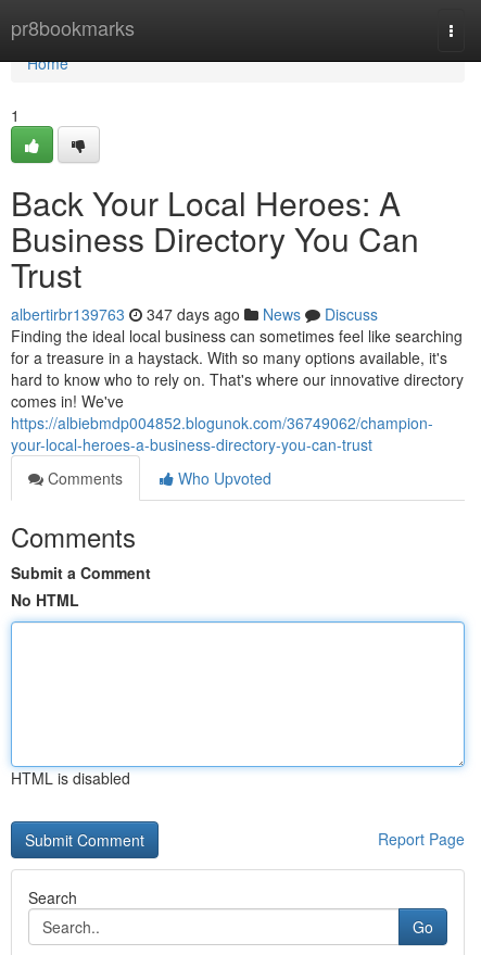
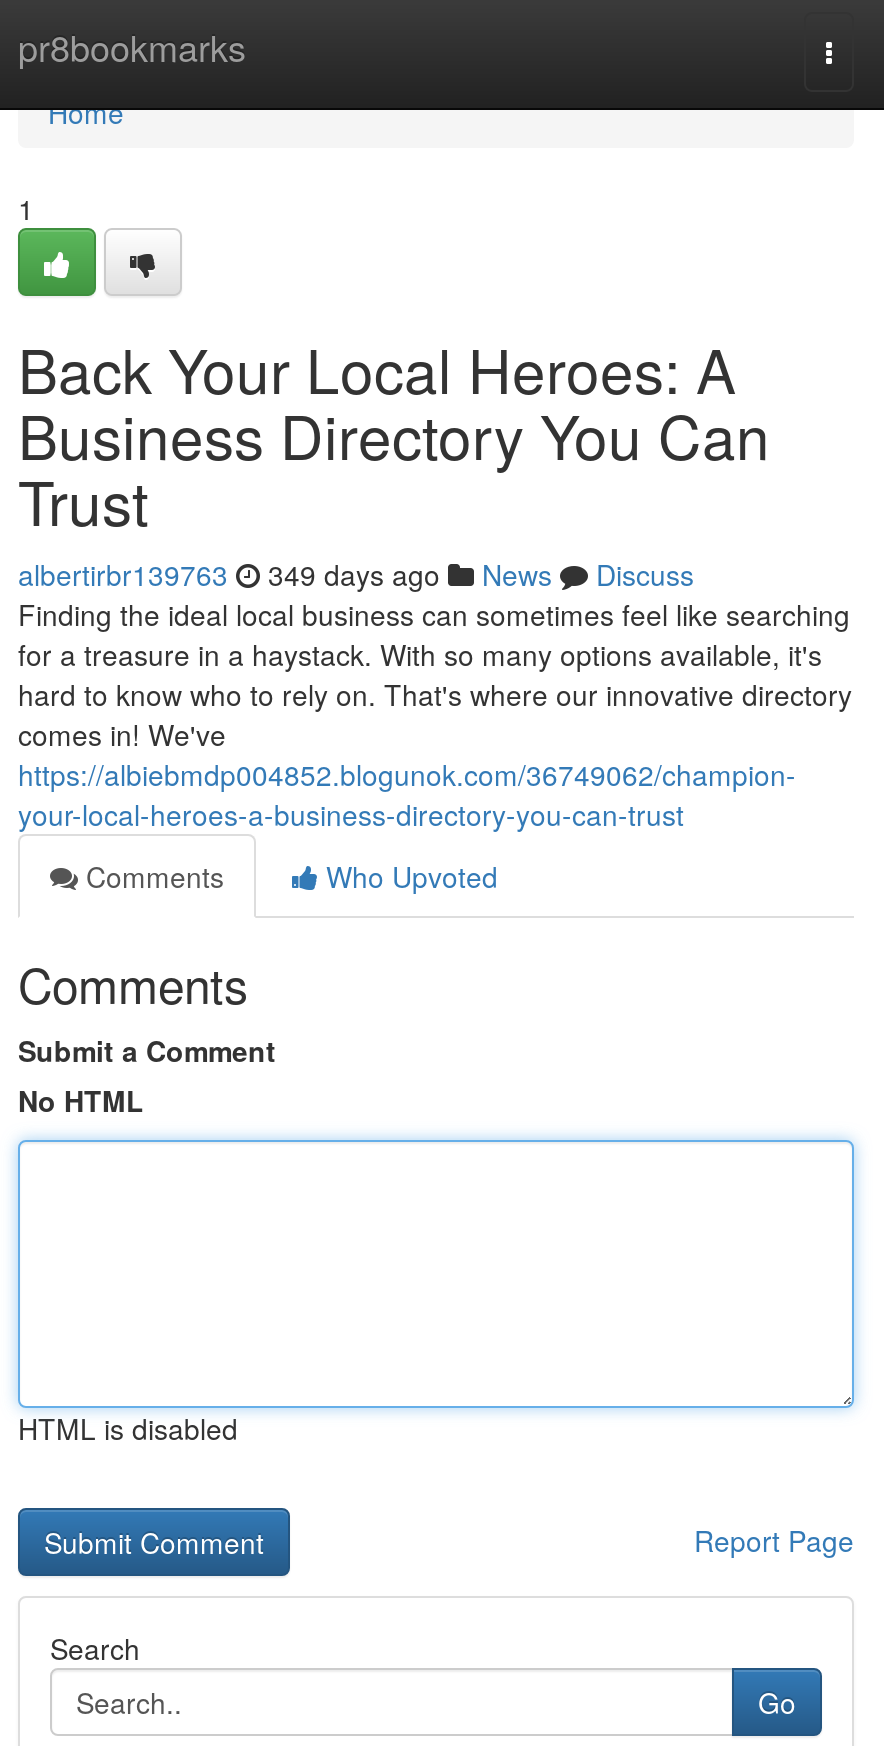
- albertirbr139763 347 days ago News Discuss
+ albertirbr139763 349 days ago News Discuss
